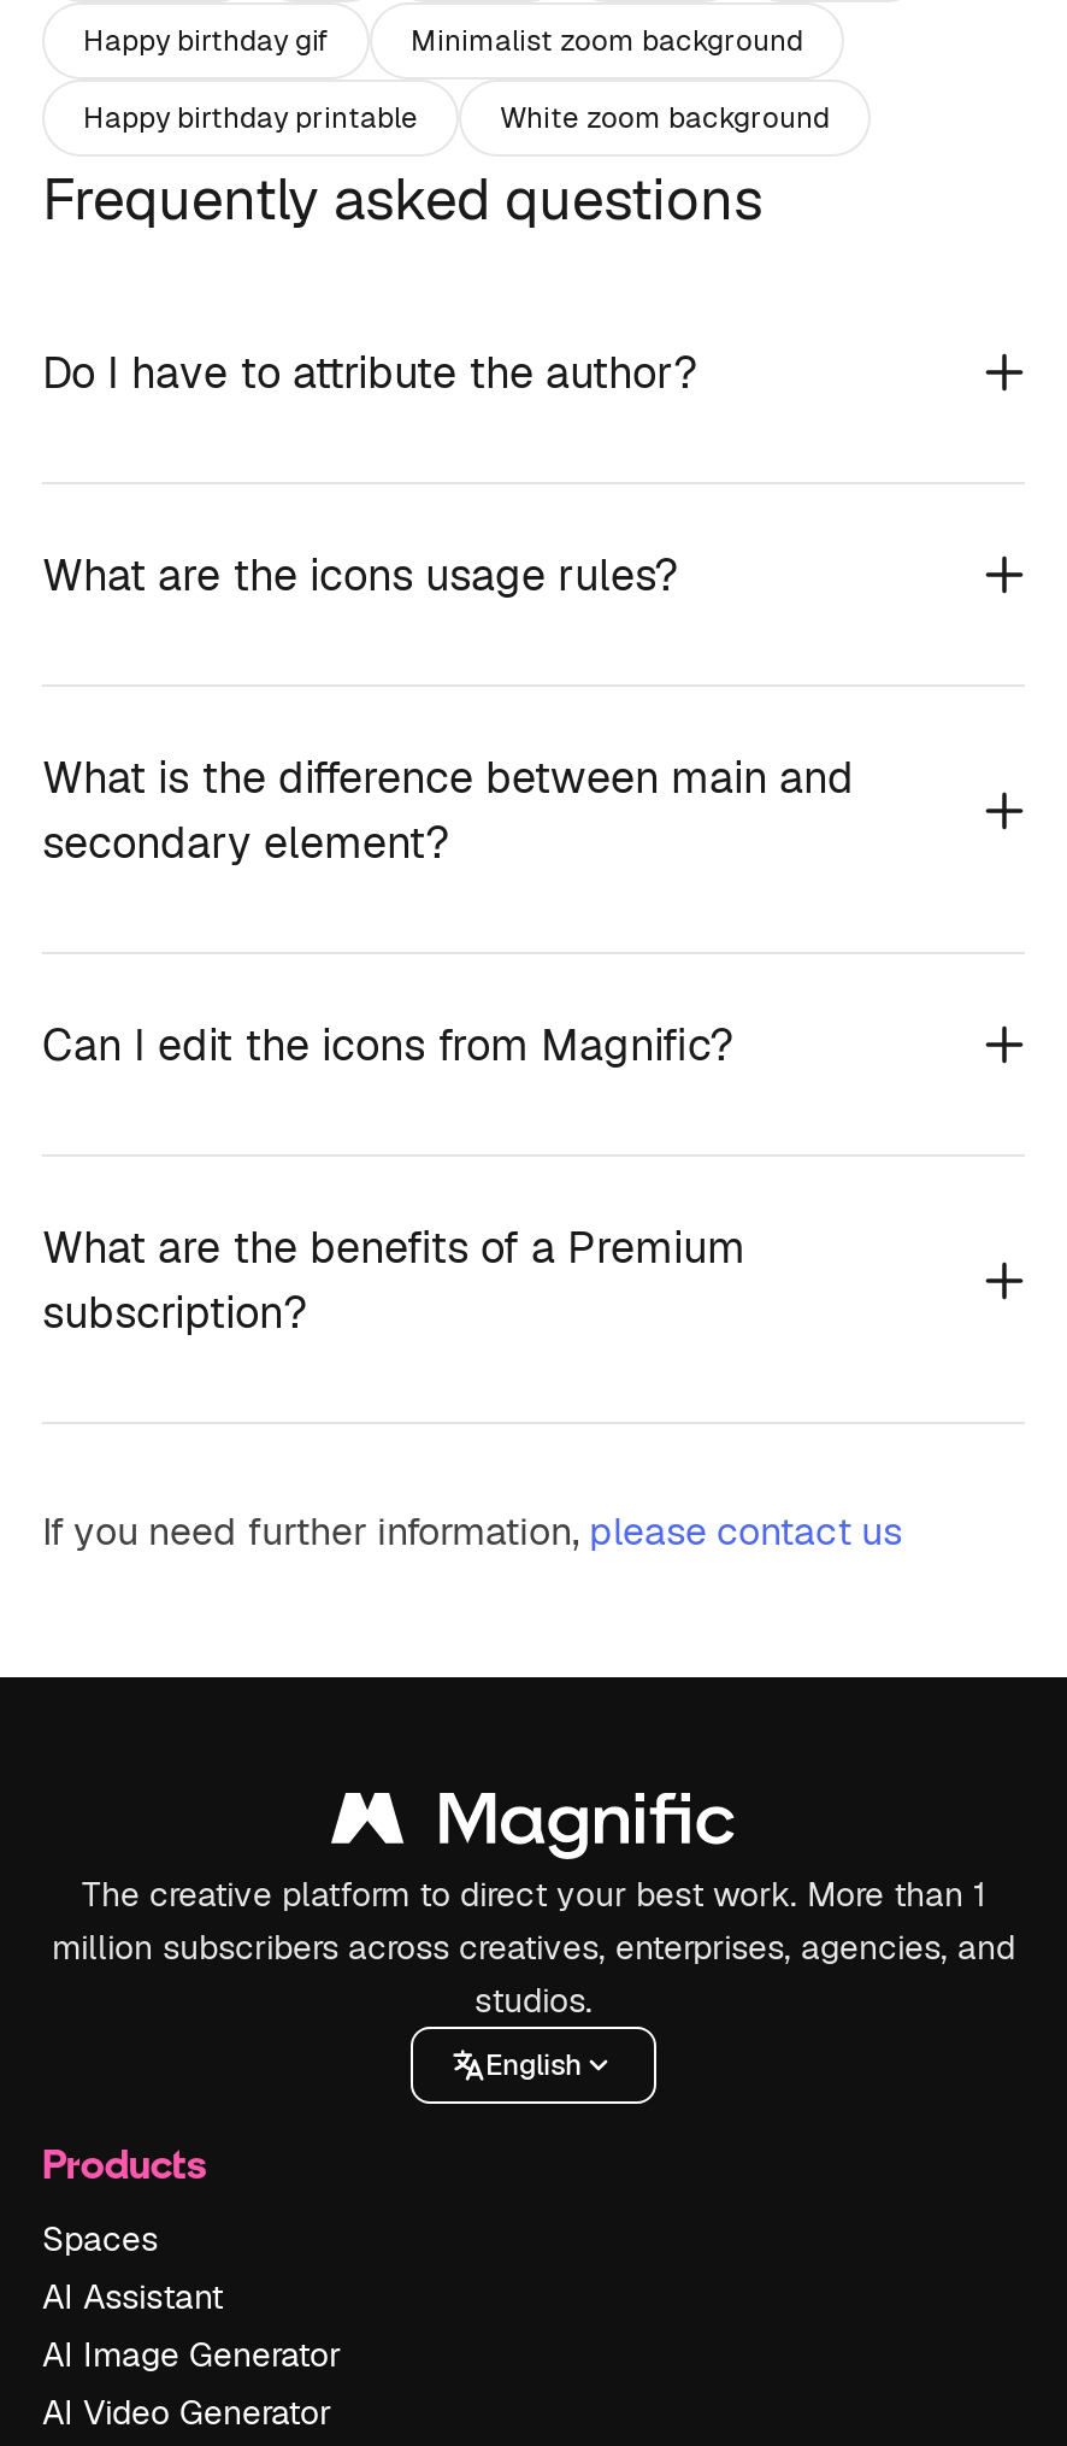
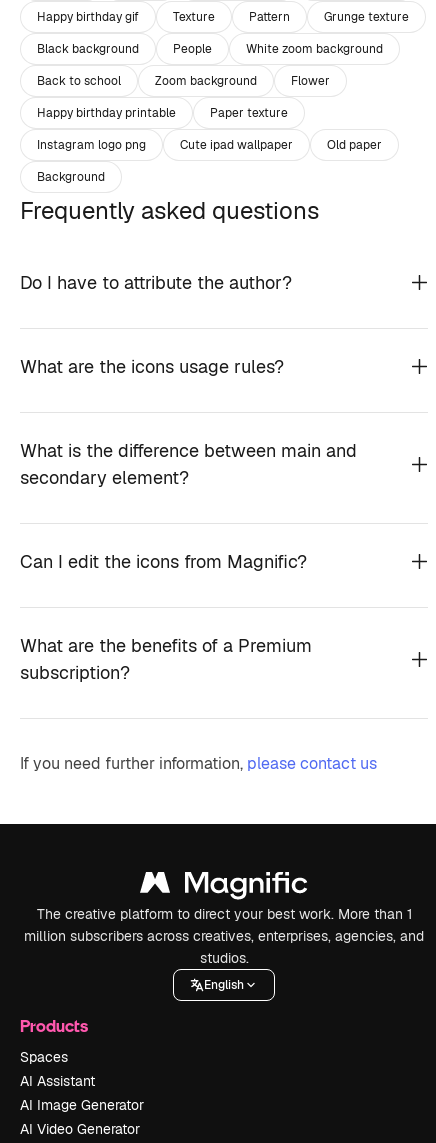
- Minimalist zoom background
+ Texture
+ Pattern
+ Grunge texture

moved down: Happy birthday printable

+ Black background
+ People

+ Back to school
+ Zoom background
+ Flower
+ Paper texture
+ Instagram logo png
+ Cute ipad wallpaper
+ Old paper
+ Background
